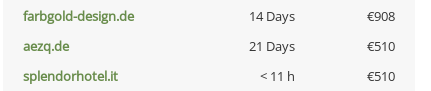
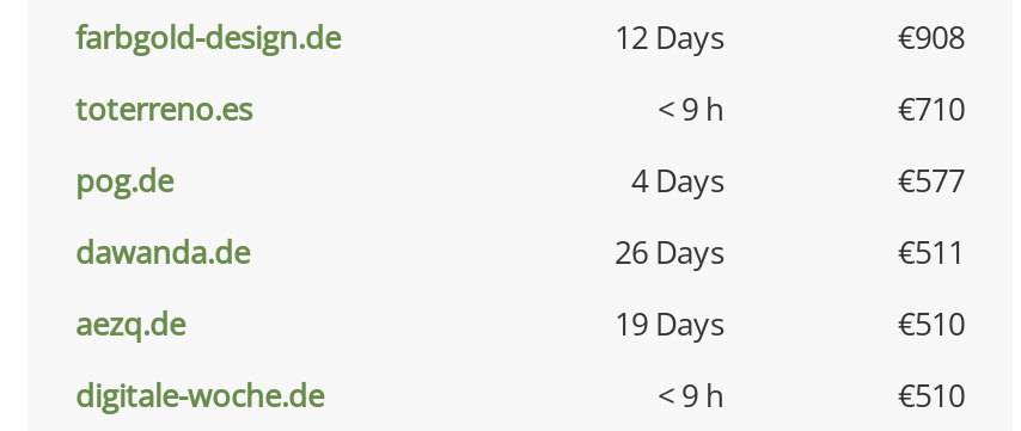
- 14 Days
+ 12 Days

+ toterreno.es
+ < 9 h
+ €710
+ pog.de
+ 4 Days
+ €577
+ dawanda.de
+ 26 Days
+ €511

- 21 Days
+ 19 Days

- splendorhotel.it
- < 11 h
+ digitale-woche.de
+ < 9 h
